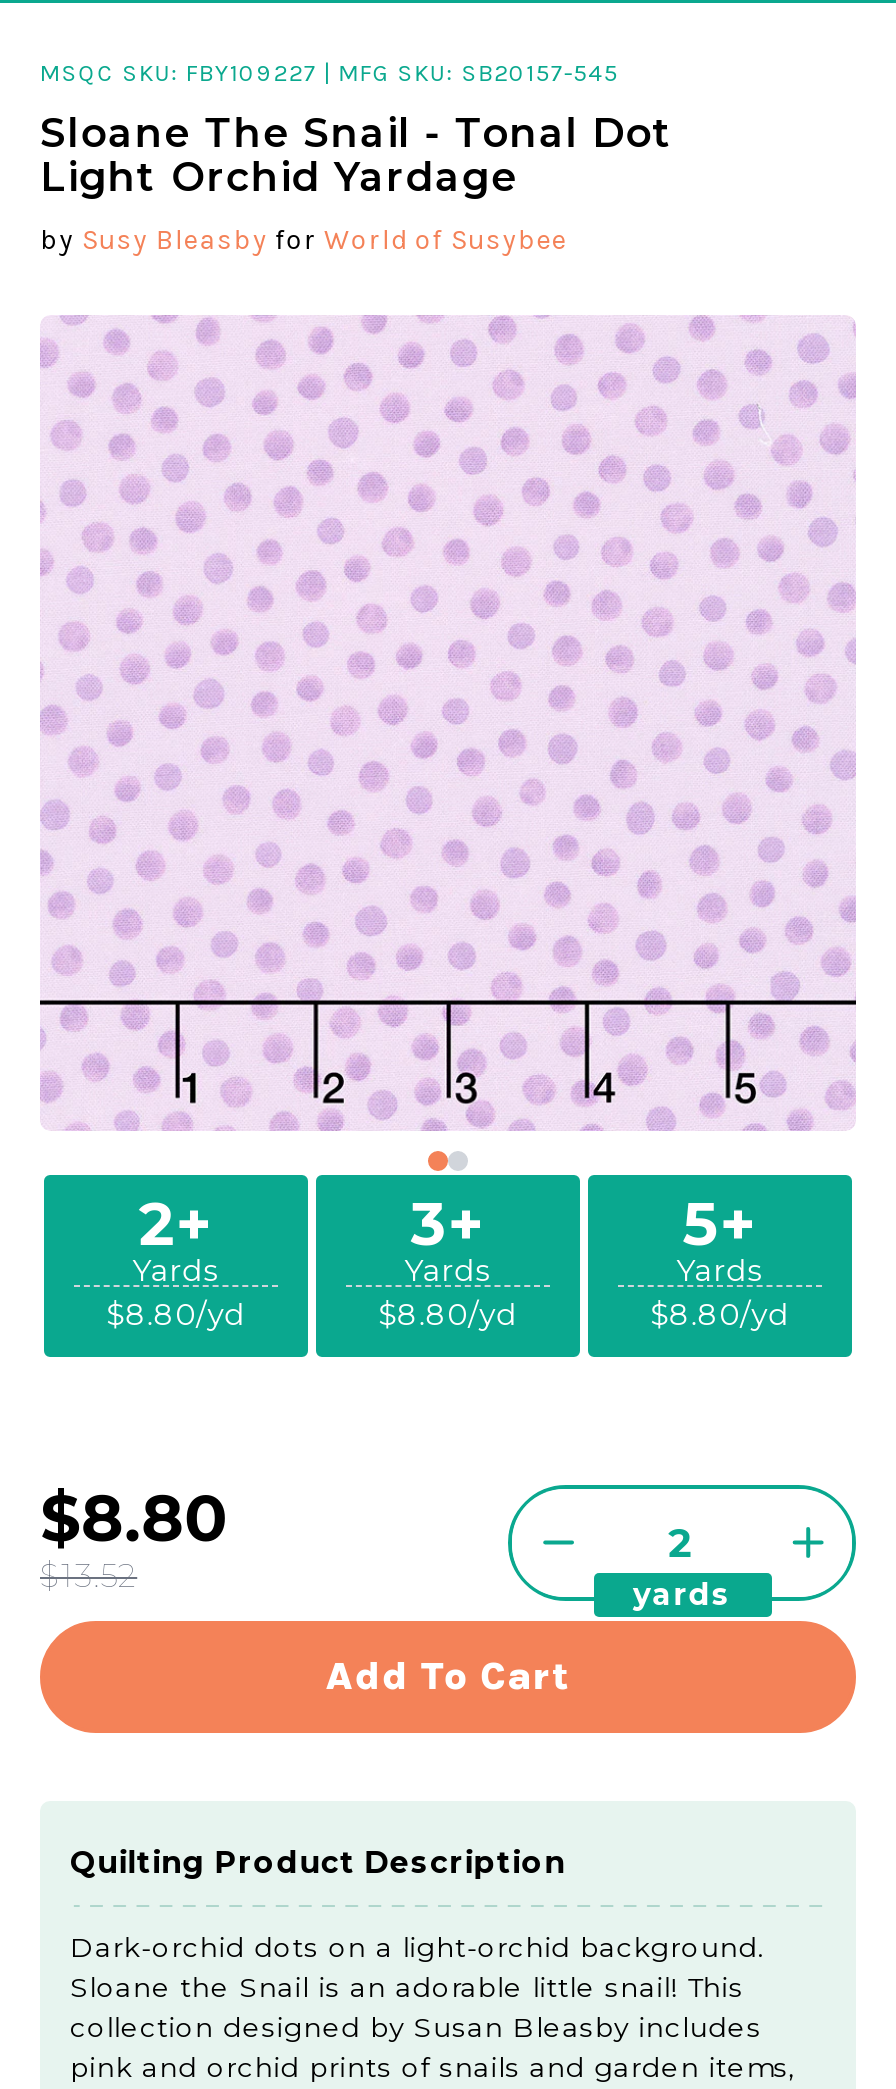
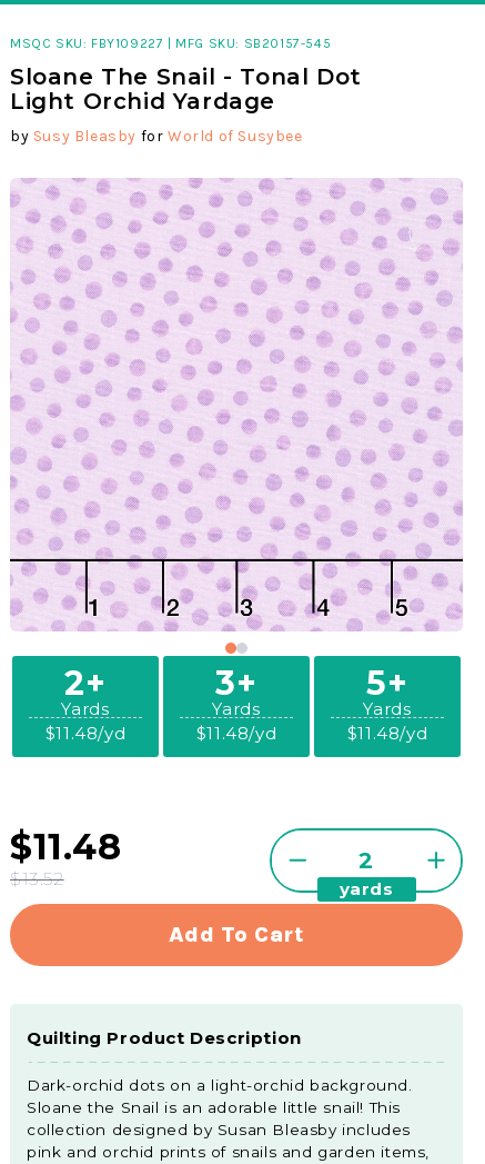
- $8.80/yd
+ $11.48/yd

- $8.80/yd
+ $11.48/yd

- $8.80/yd
+ $11.48/yd

- $8.80
+ $11.48
